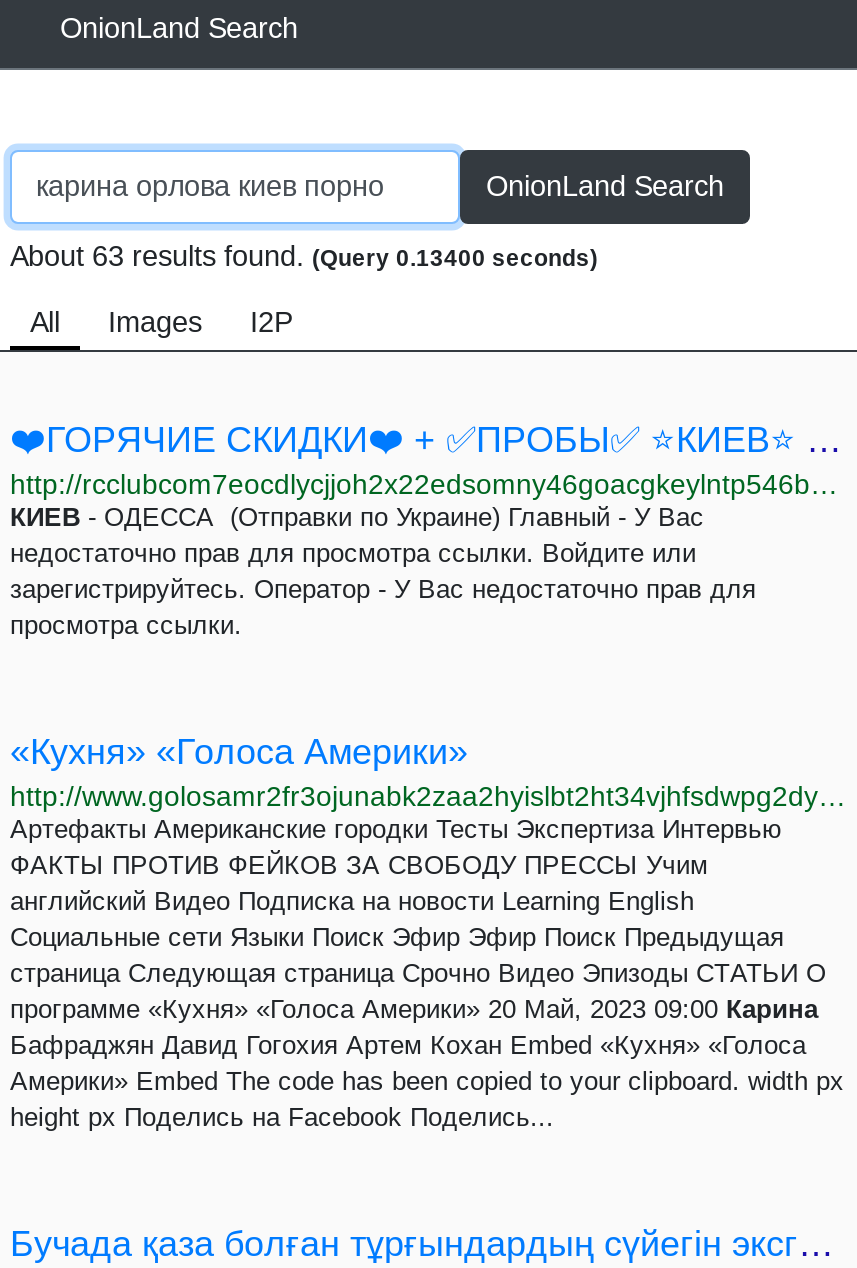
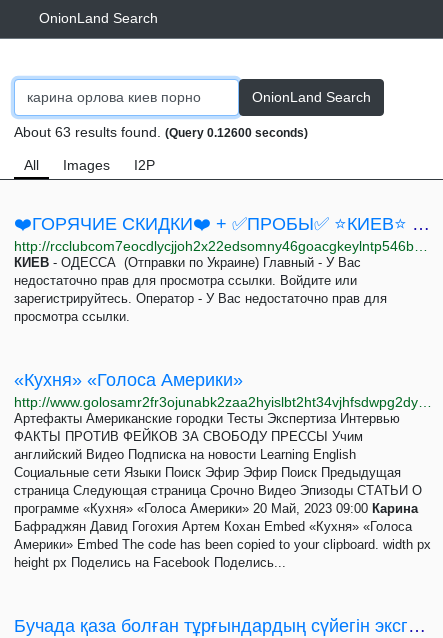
- About 63 results found. (Query 0.13400 seconds)
+ About 63 results found. (Query 0.12600 seconds)
